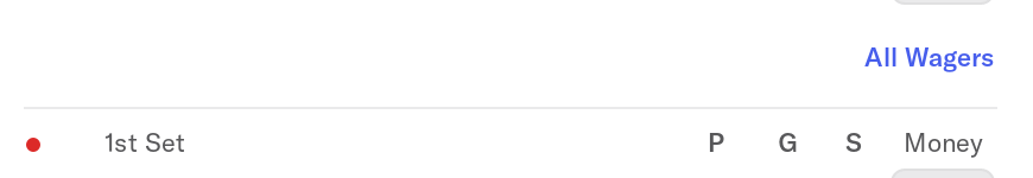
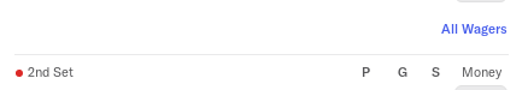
- 1st Set
+ 2nd Set
